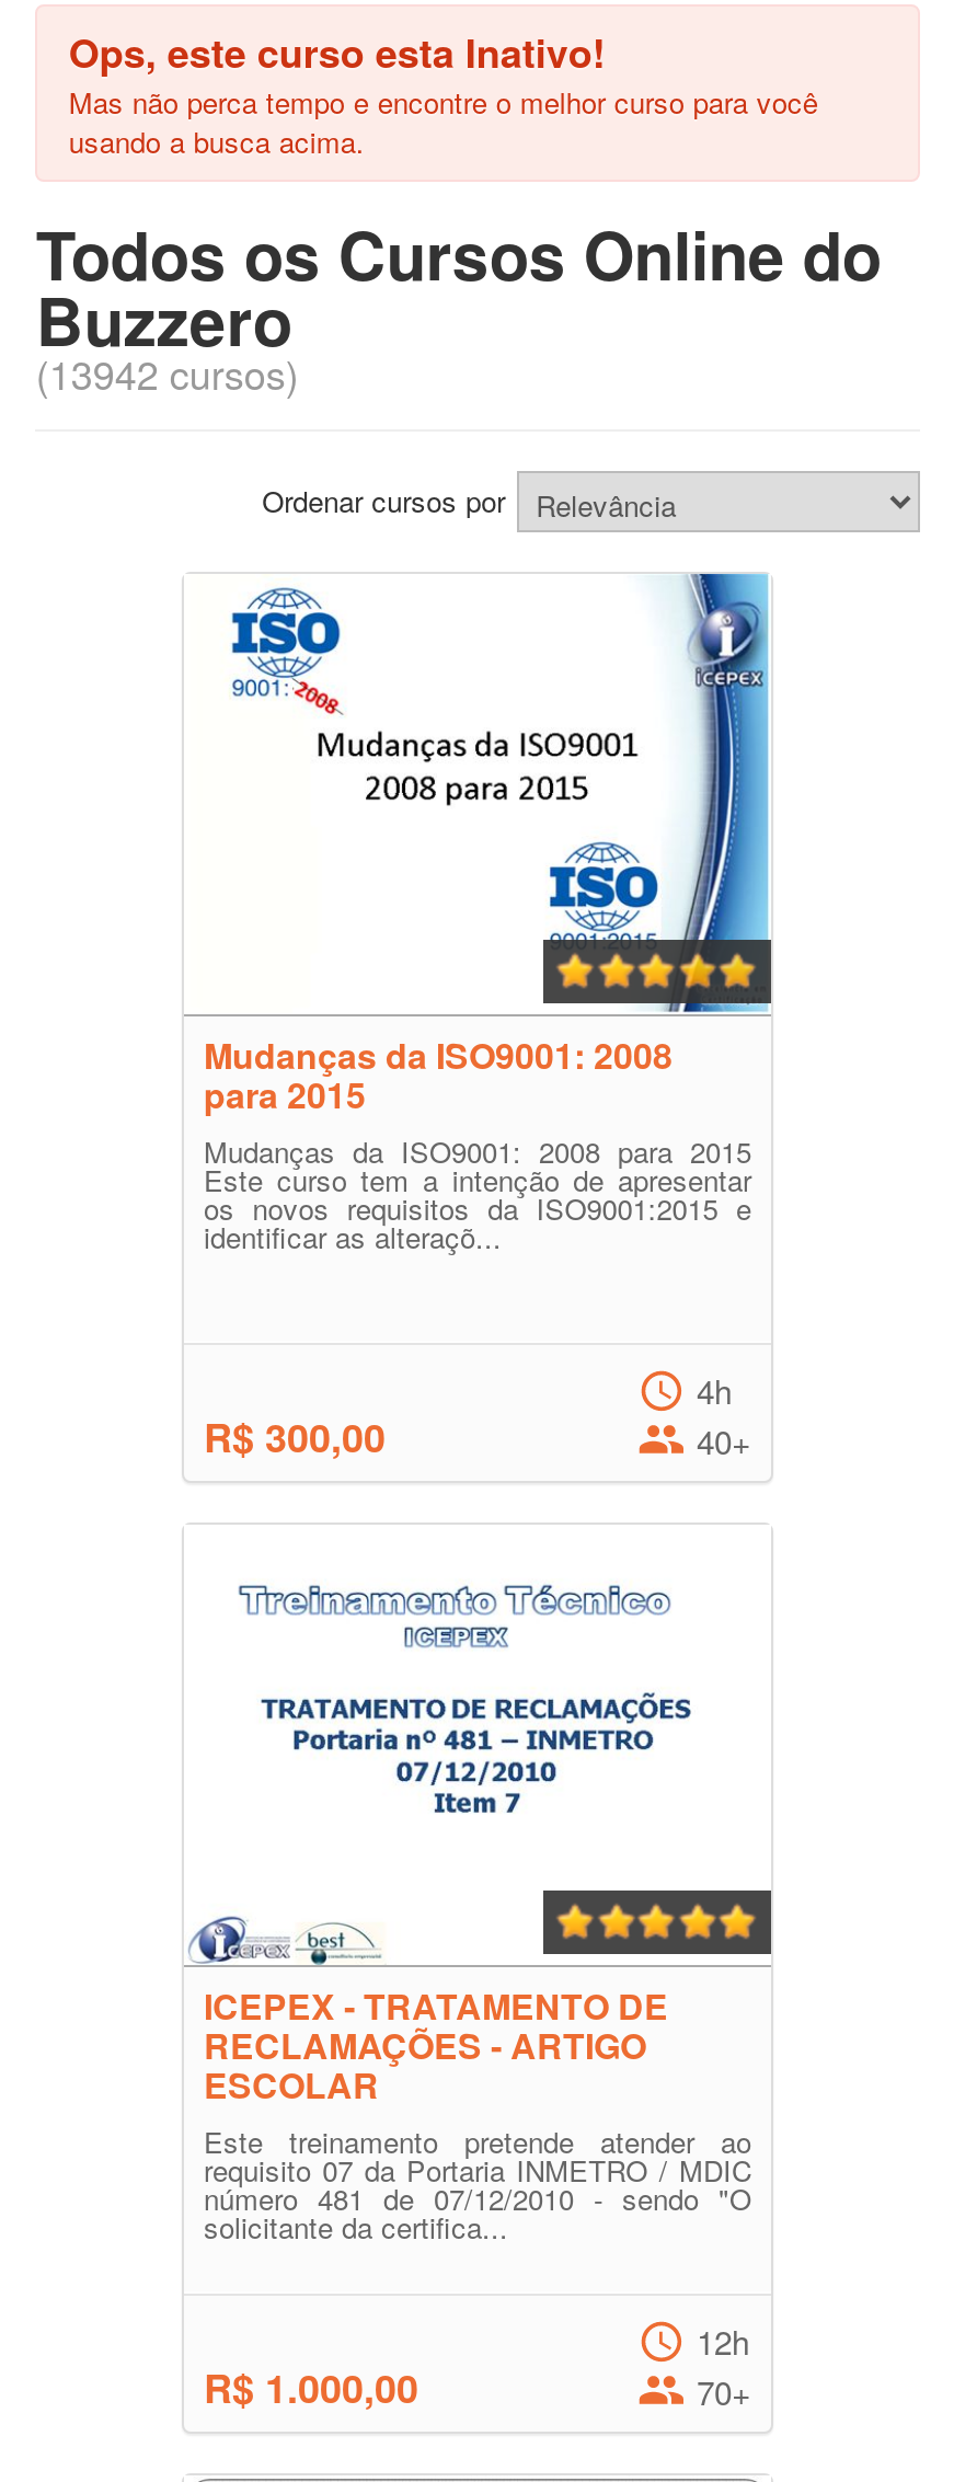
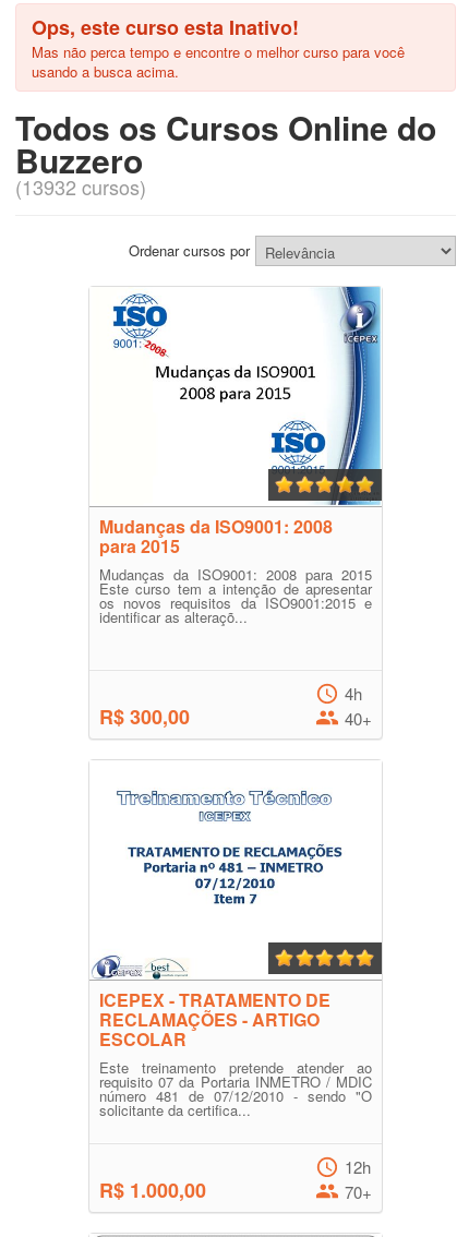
- (13942 cursos)
+ (13932 cursos)
